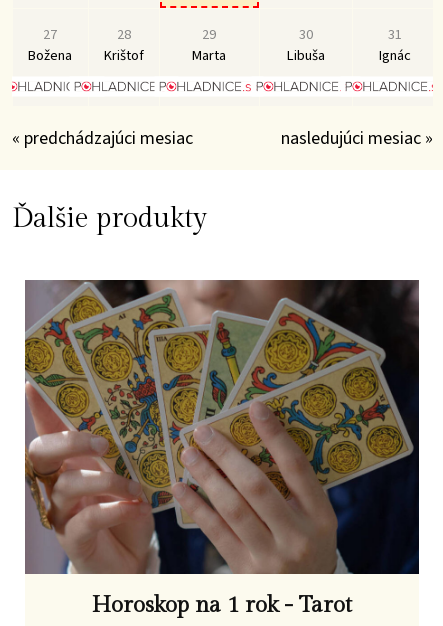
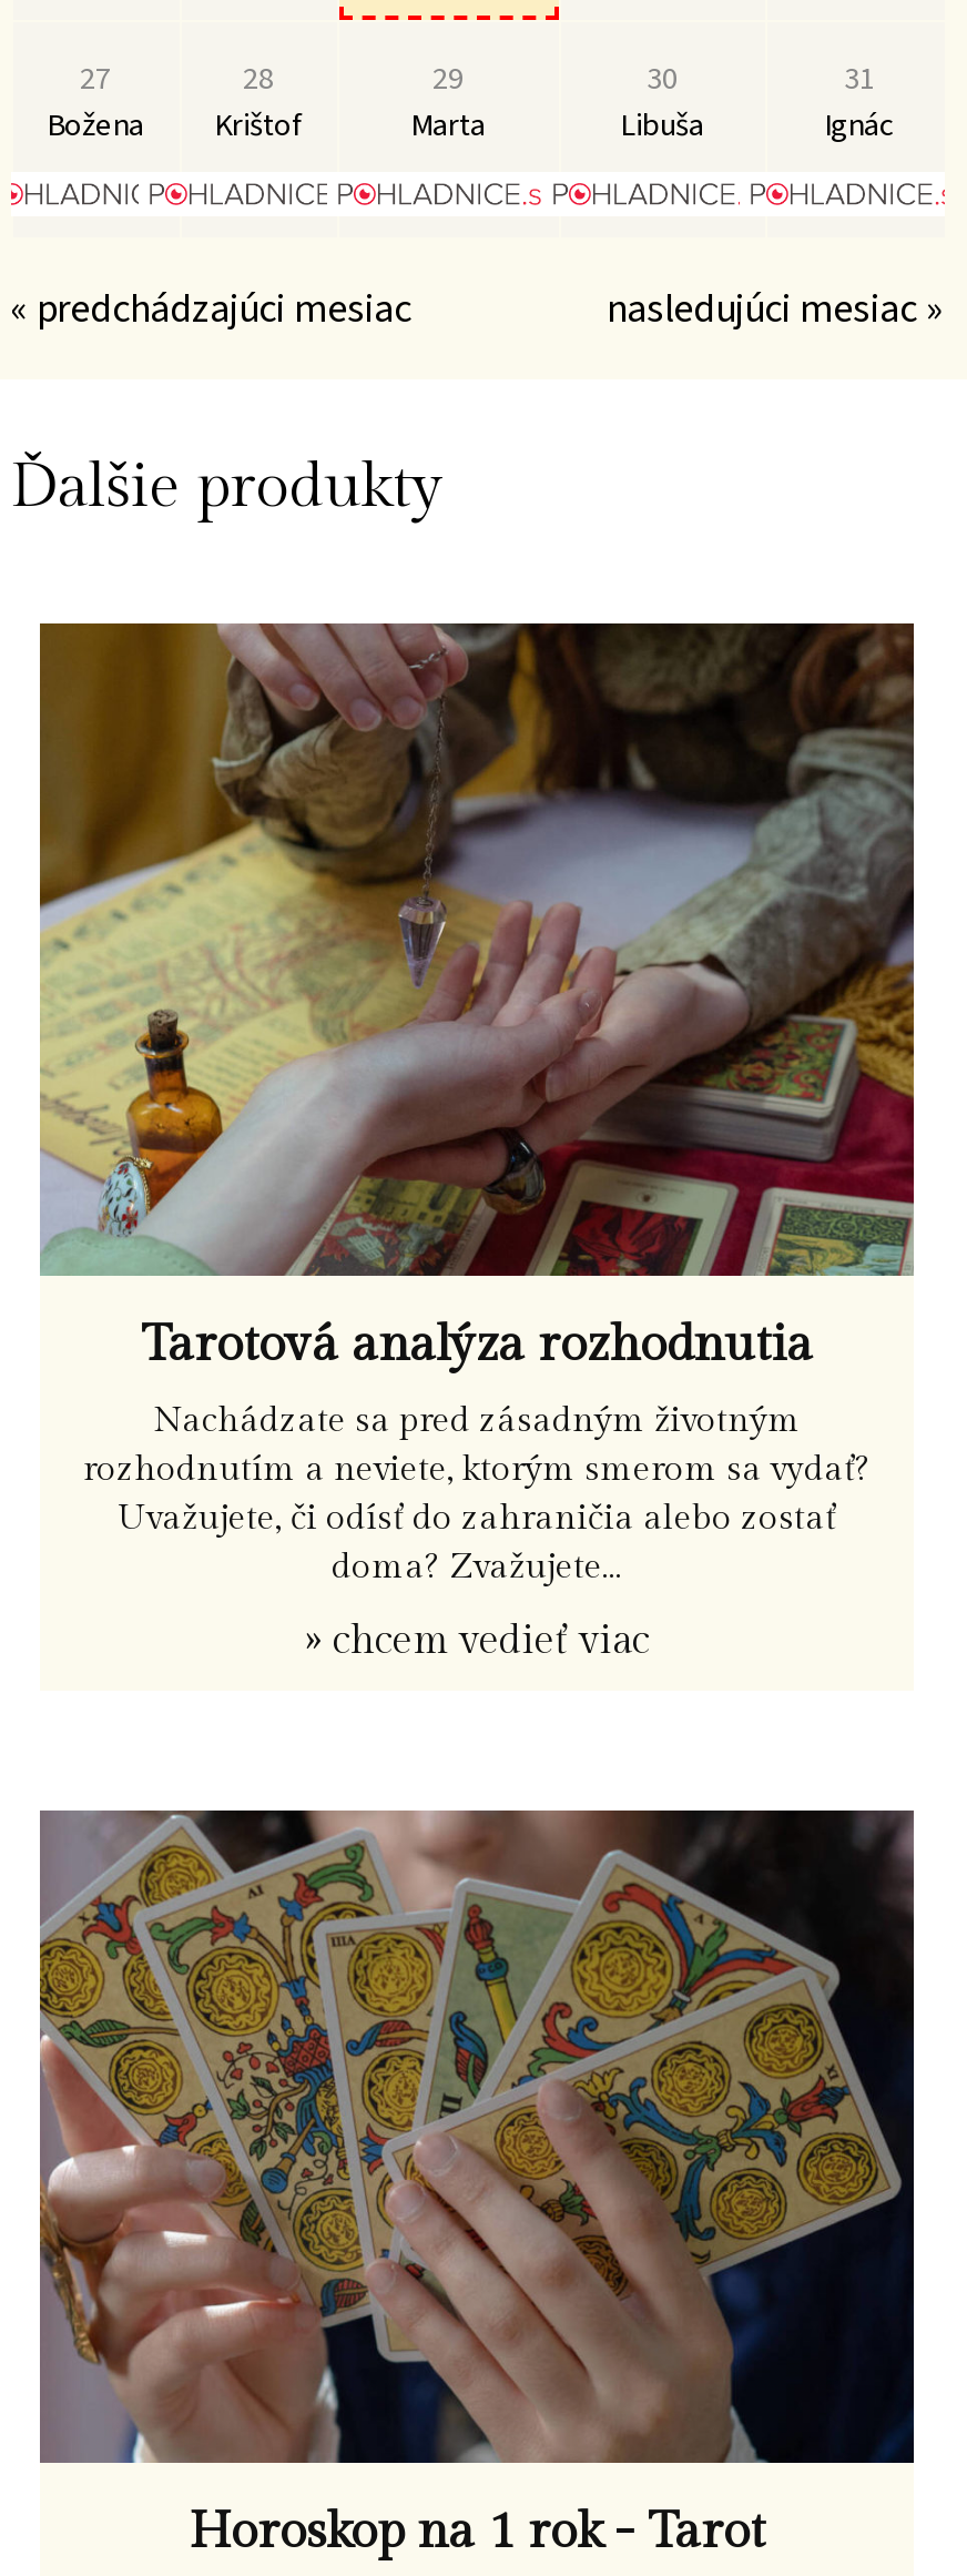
+ [image]
+ Tarotová analýza rozhodnutia
+ Nachádzate sa pred zásadným životným
+ rozhodnutím a neviete, ktorým smerom sa vydať?
+ Uvažujete, či odísť do zahraničia alebo zostať
+ doma? Zvažujete...
+ » chcem vedieť viac
